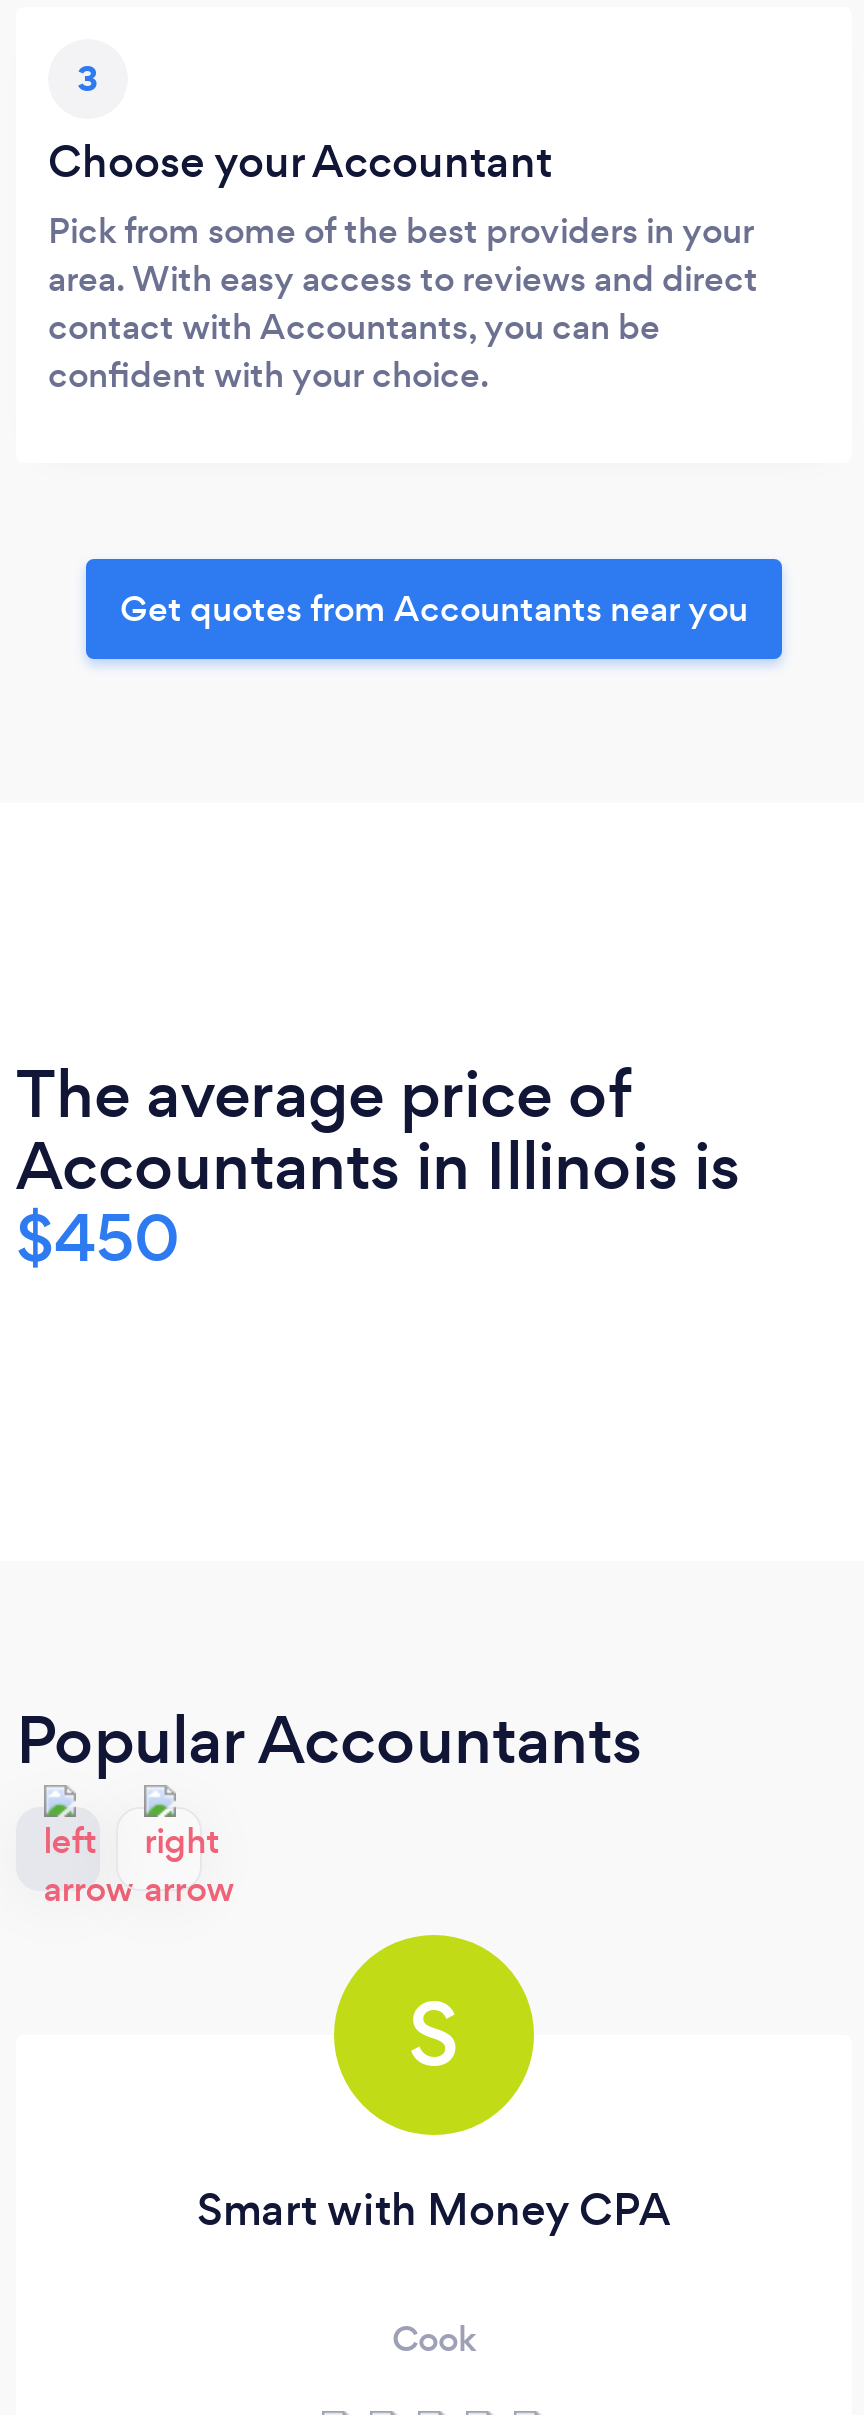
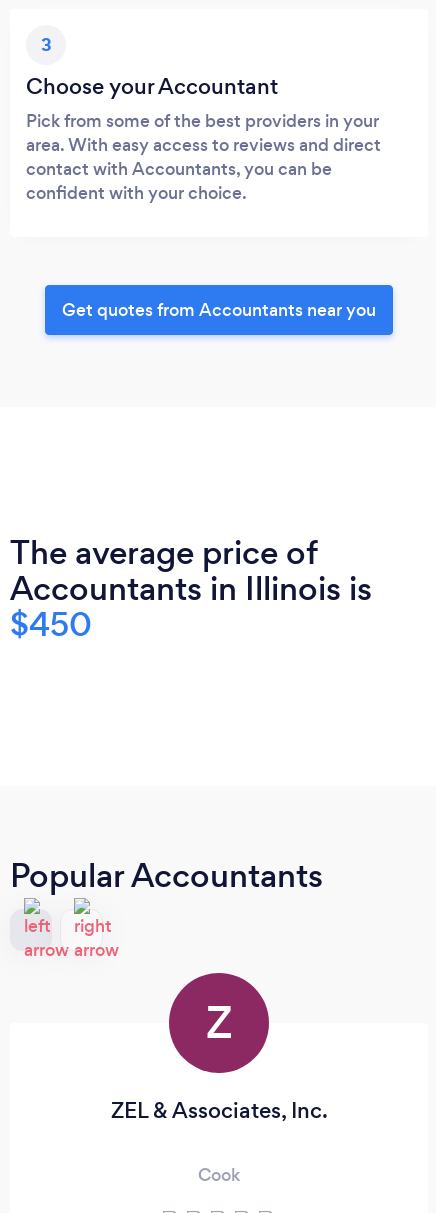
- S
+ Z

- Smart with Money CPA
+ ZEL & Associates, Inc.
